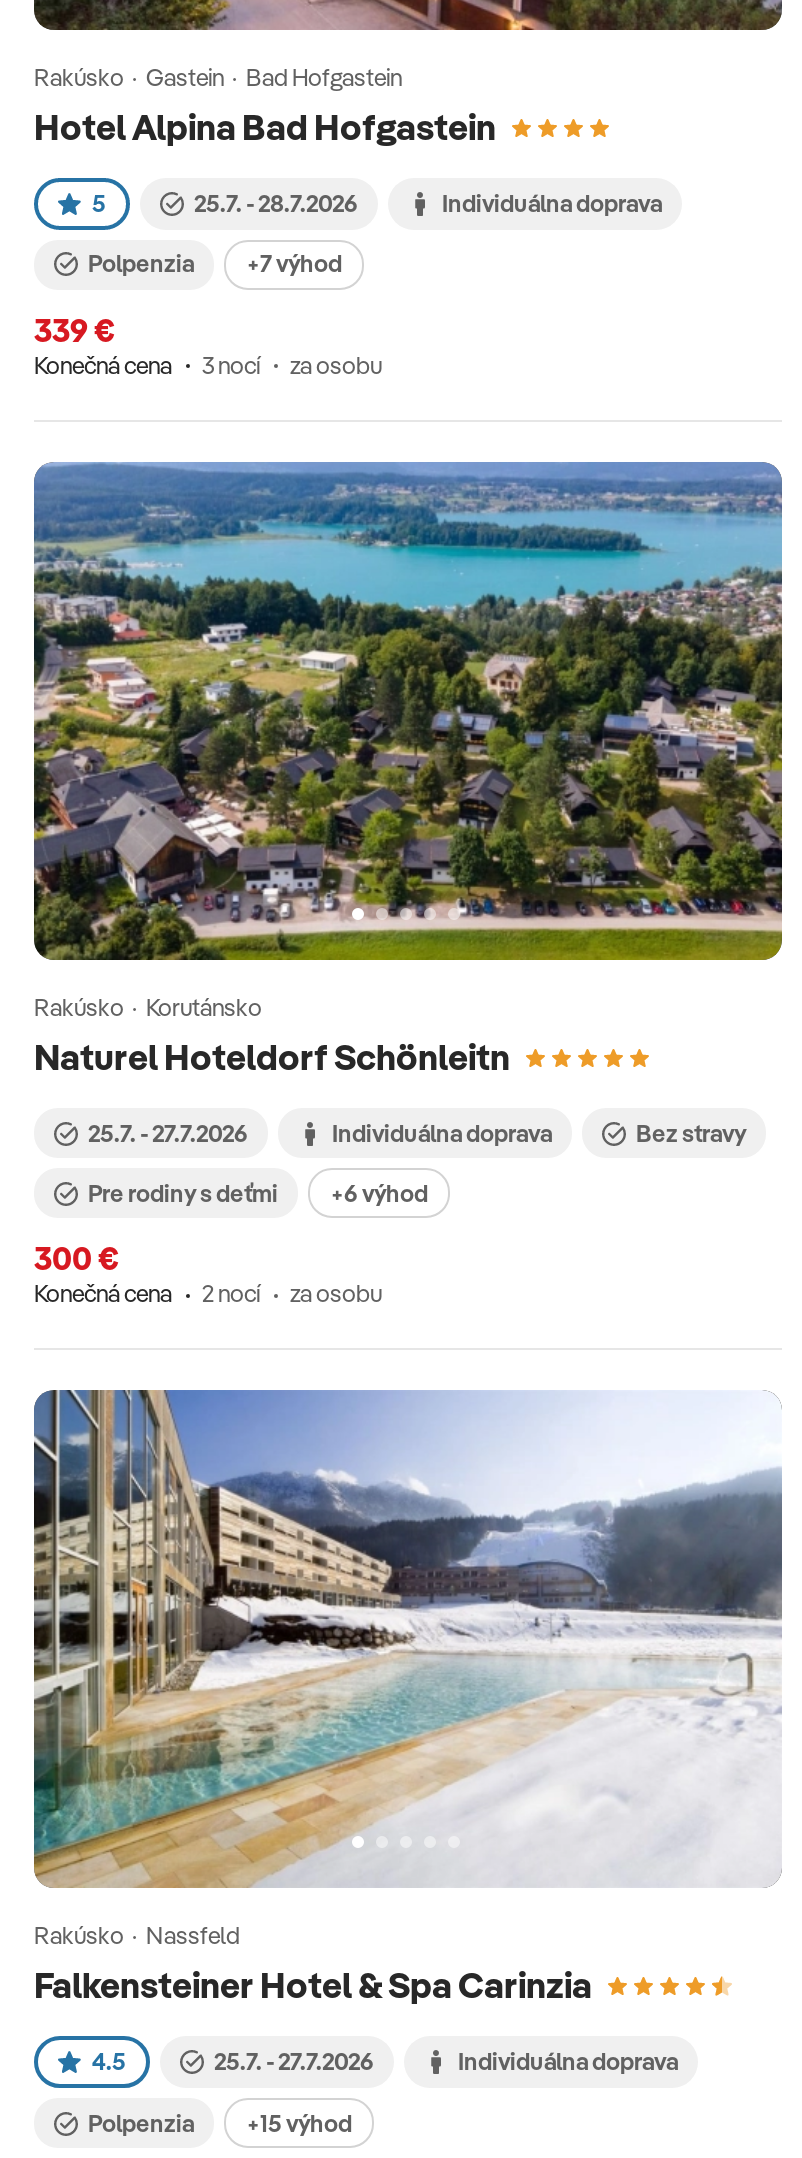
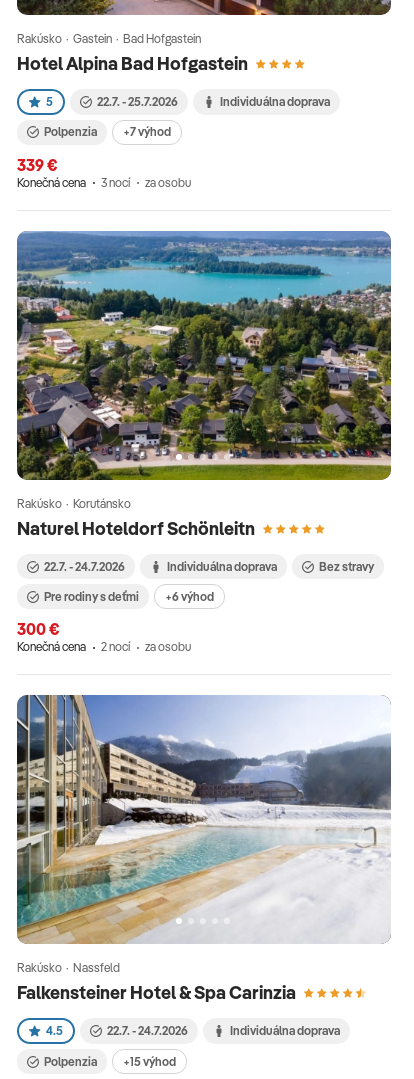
- 25.7. - 28.7.2026
+ 22.7. - 25.7.2026

- 25.7. - 27.7.2026
+ 22.7. - 24.7.2026

- 25.7. - 27.7.2026
+ 22.7. - 24.7.2026
